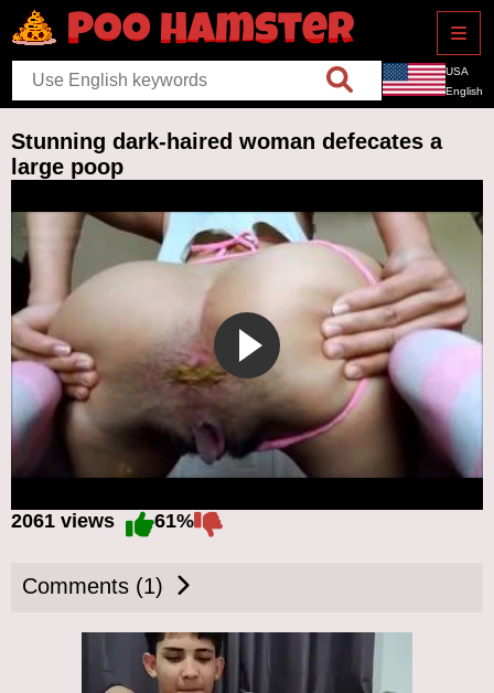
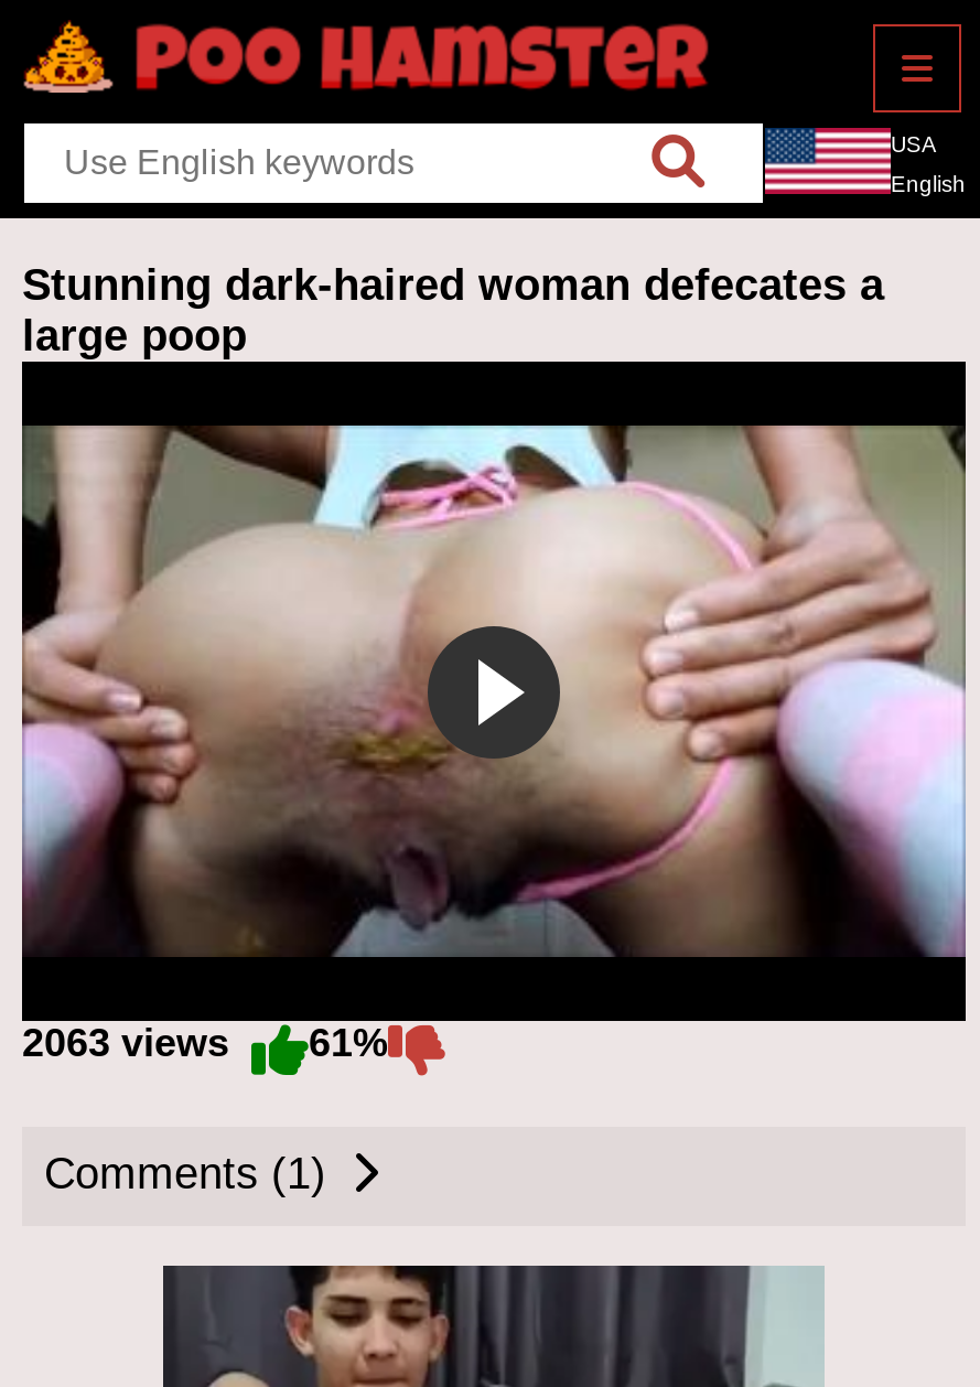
- 2061 views 61%
+ 2063 views 61%
